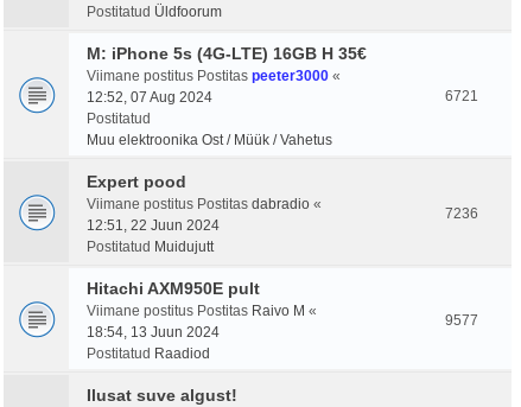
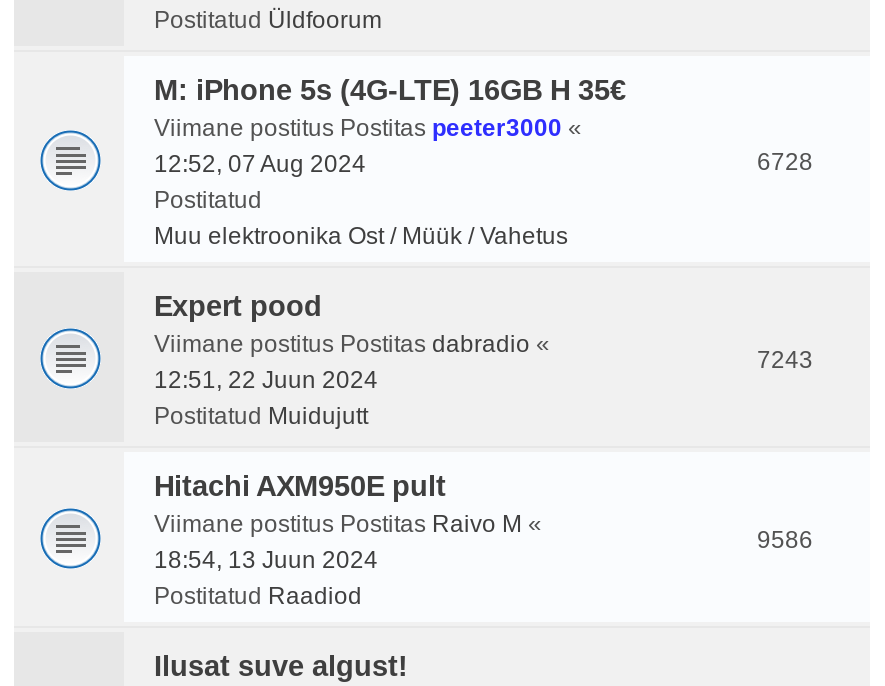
- 6721
+ 6728

- 7236
+ 7243

- 9577
+ 9586
